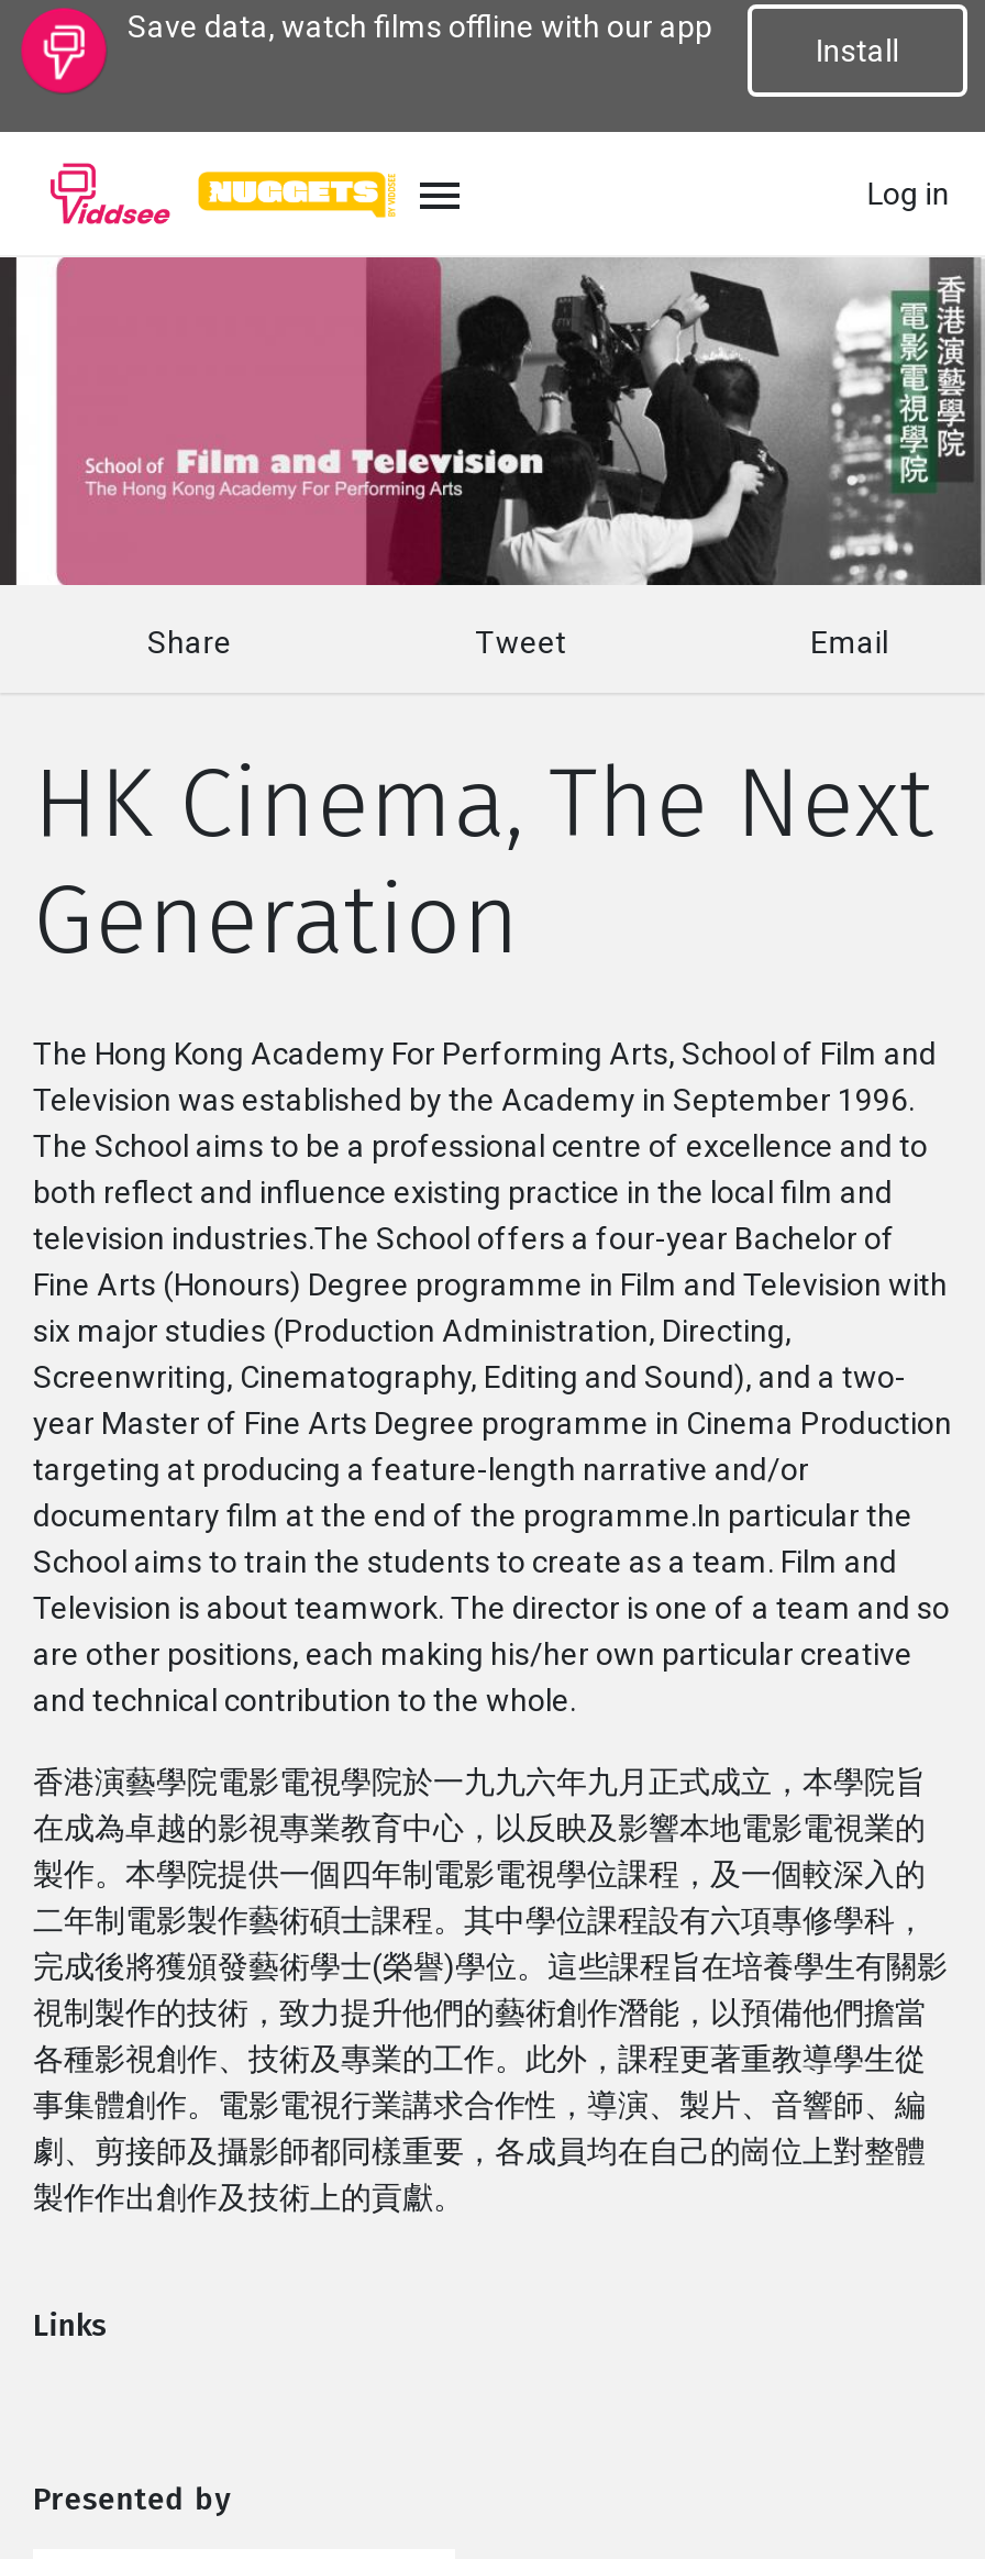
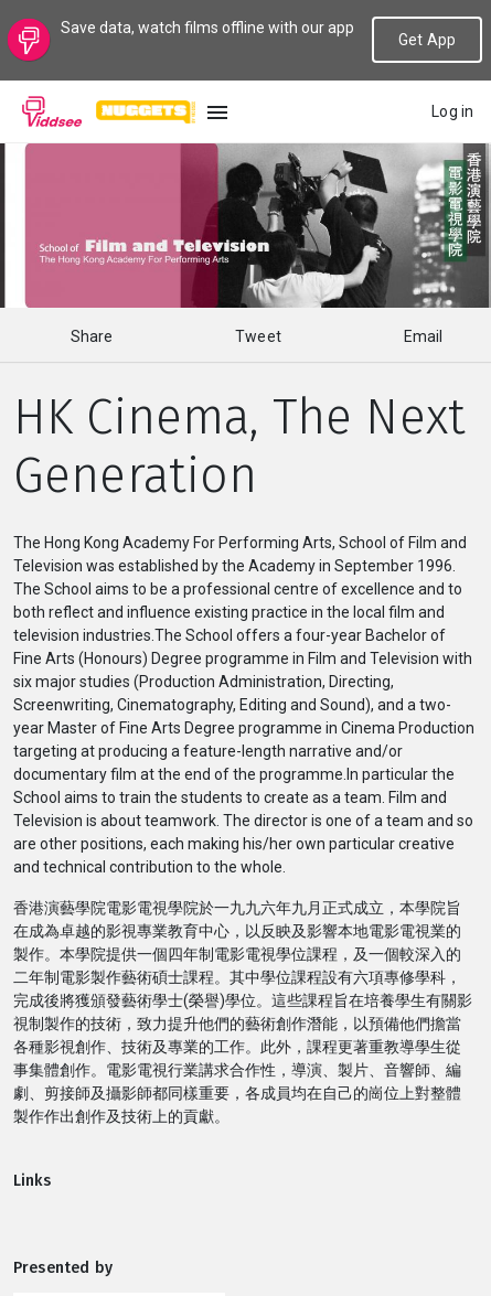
- Install
+ Get App
